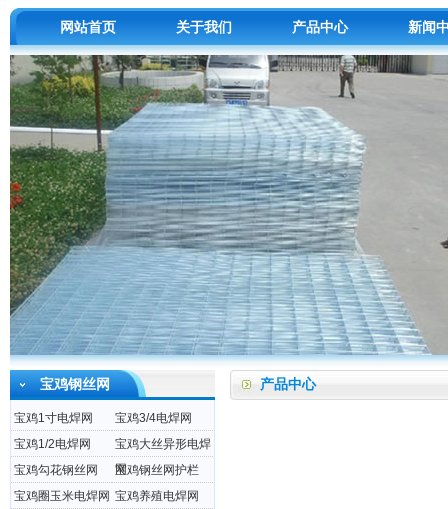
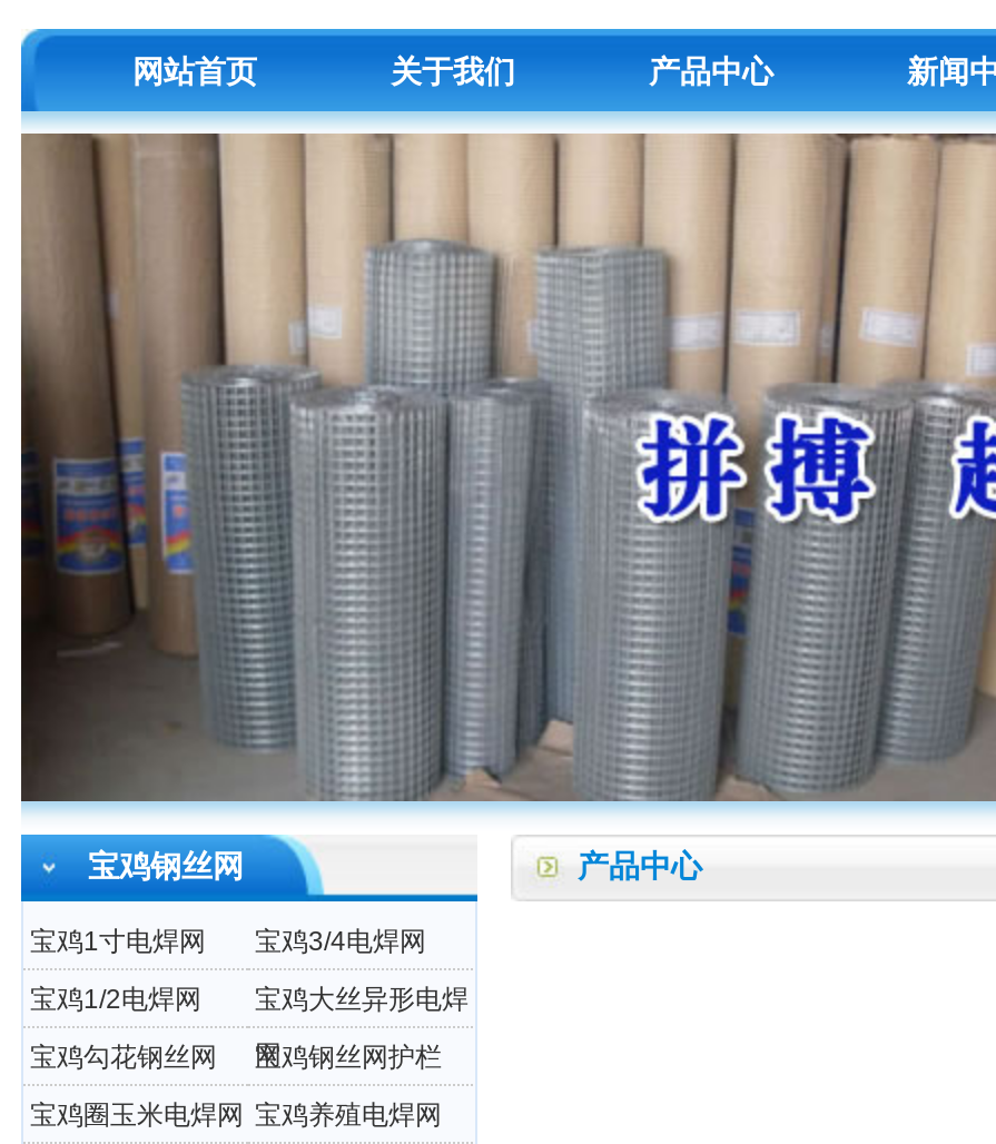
- [image]
+ [image]
